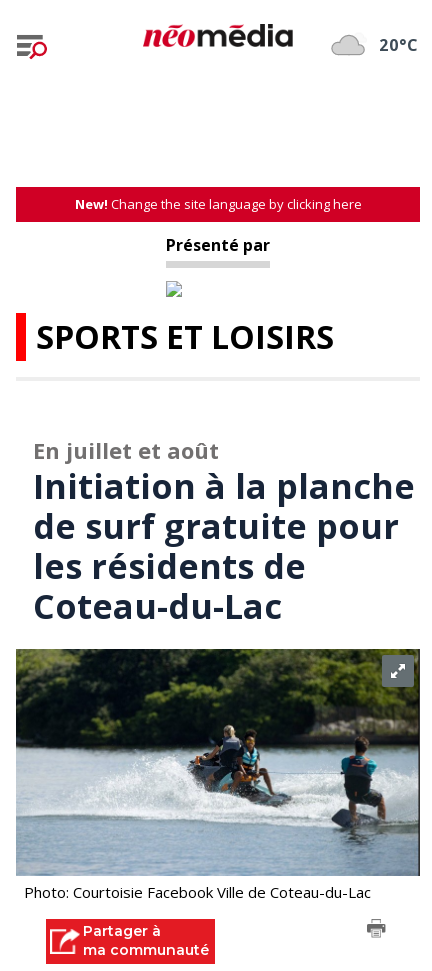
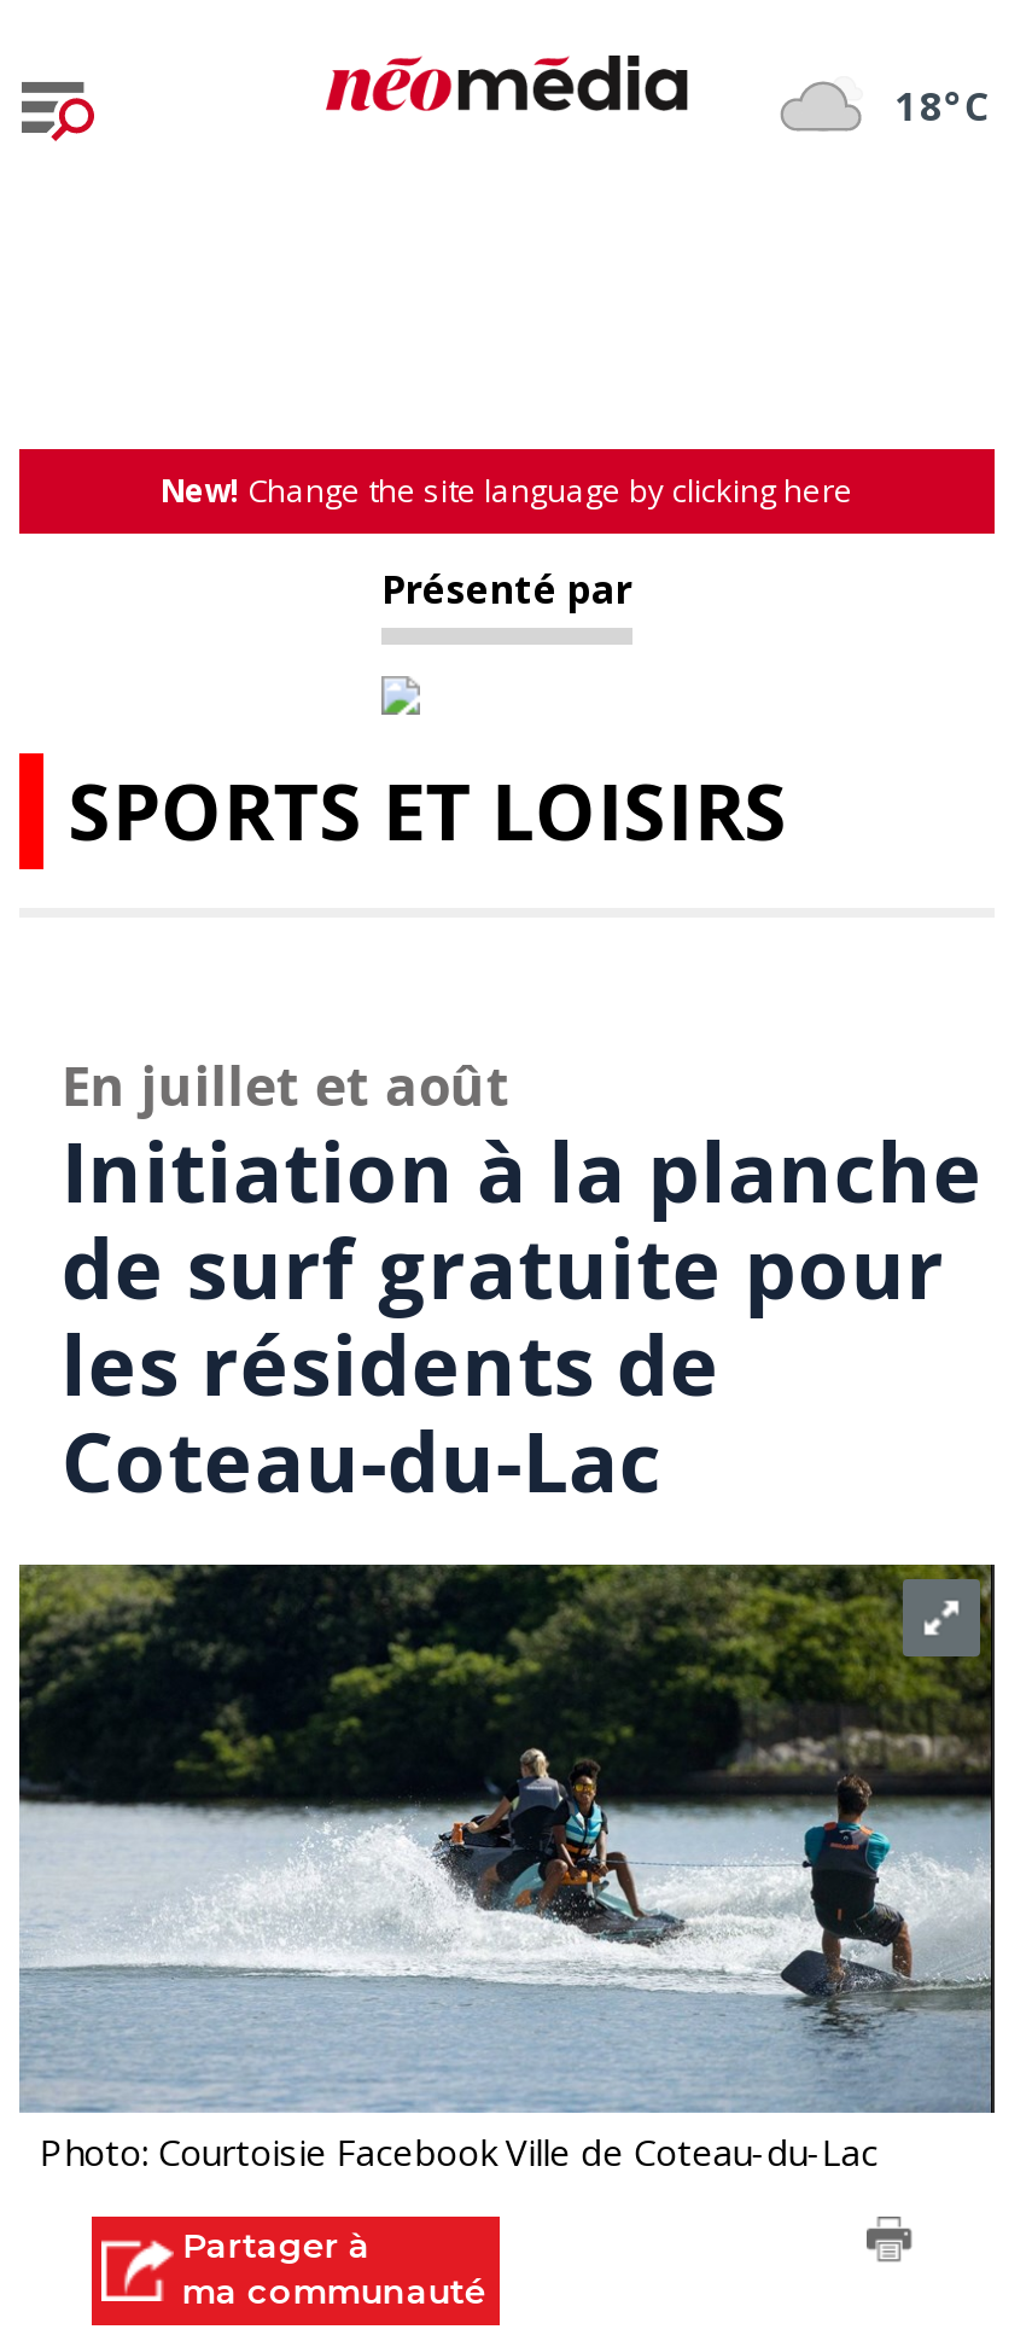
- 20°C
+ 18°C
